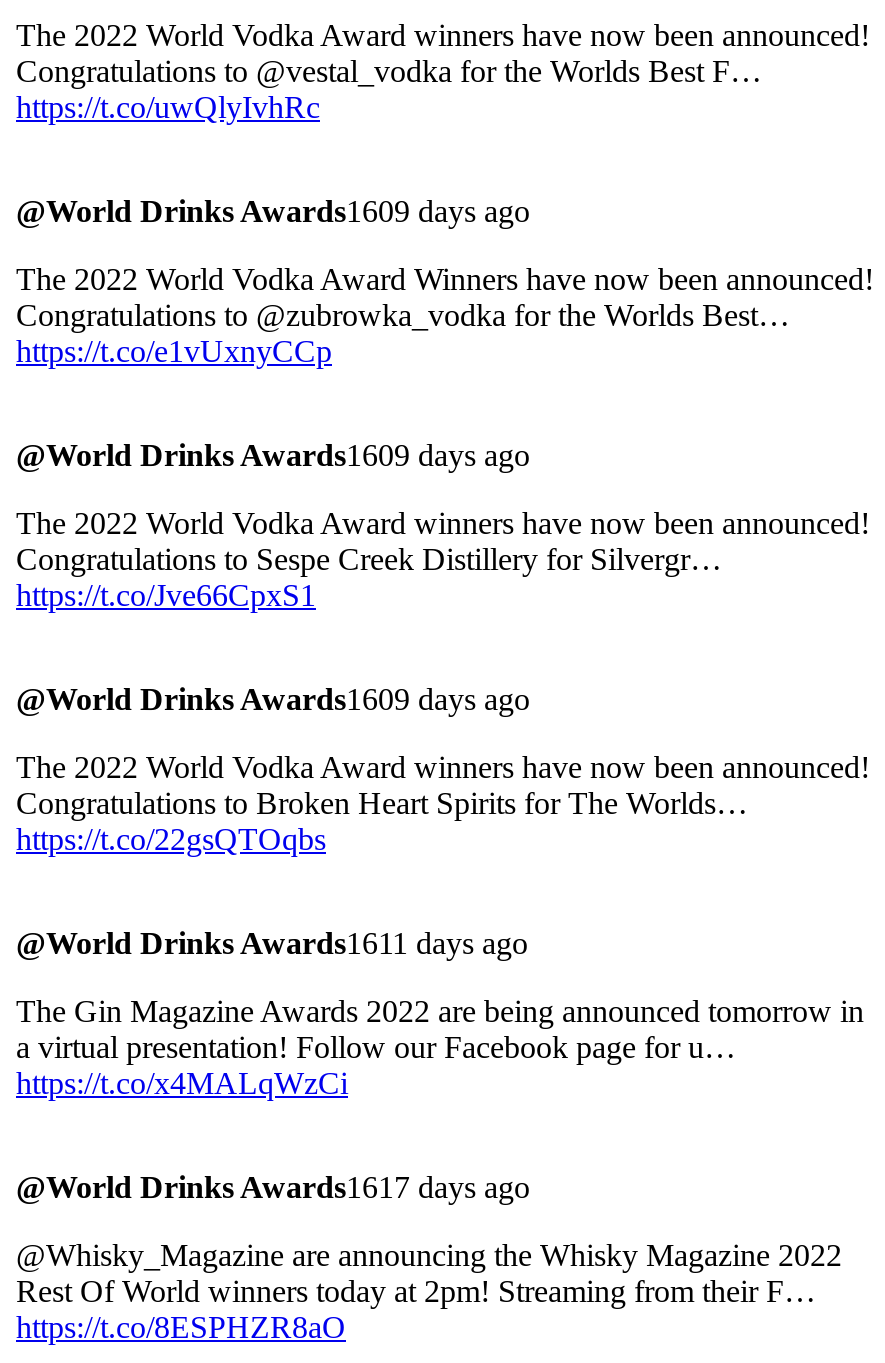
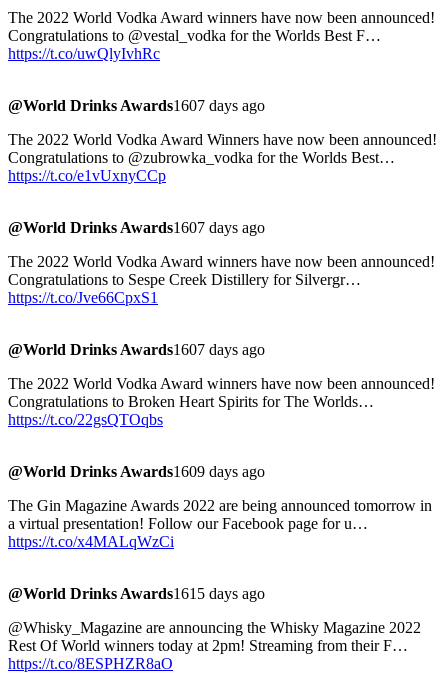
- @World Drinks Awards1609 days ago
+ @World Drinks Awards1607 days ago

- @World Drinks Awards1609 days ago
+ @World Drinks Awards1607 days ago

- @World Drinks Awards1609 days ago
+ @World Drinks Awards1607 days ago

- @World Drinks Awards1611 days ago
+ @World Drinks Awards1609 days ago

- @World Drinks Awards1617 days ago
+ @World Drinks Awards1615 days ago
